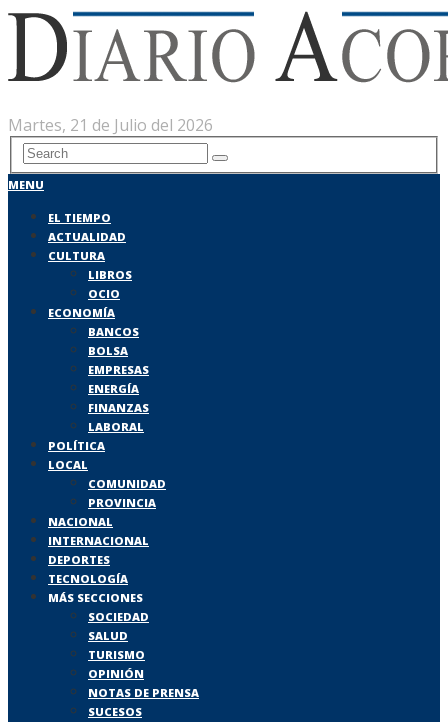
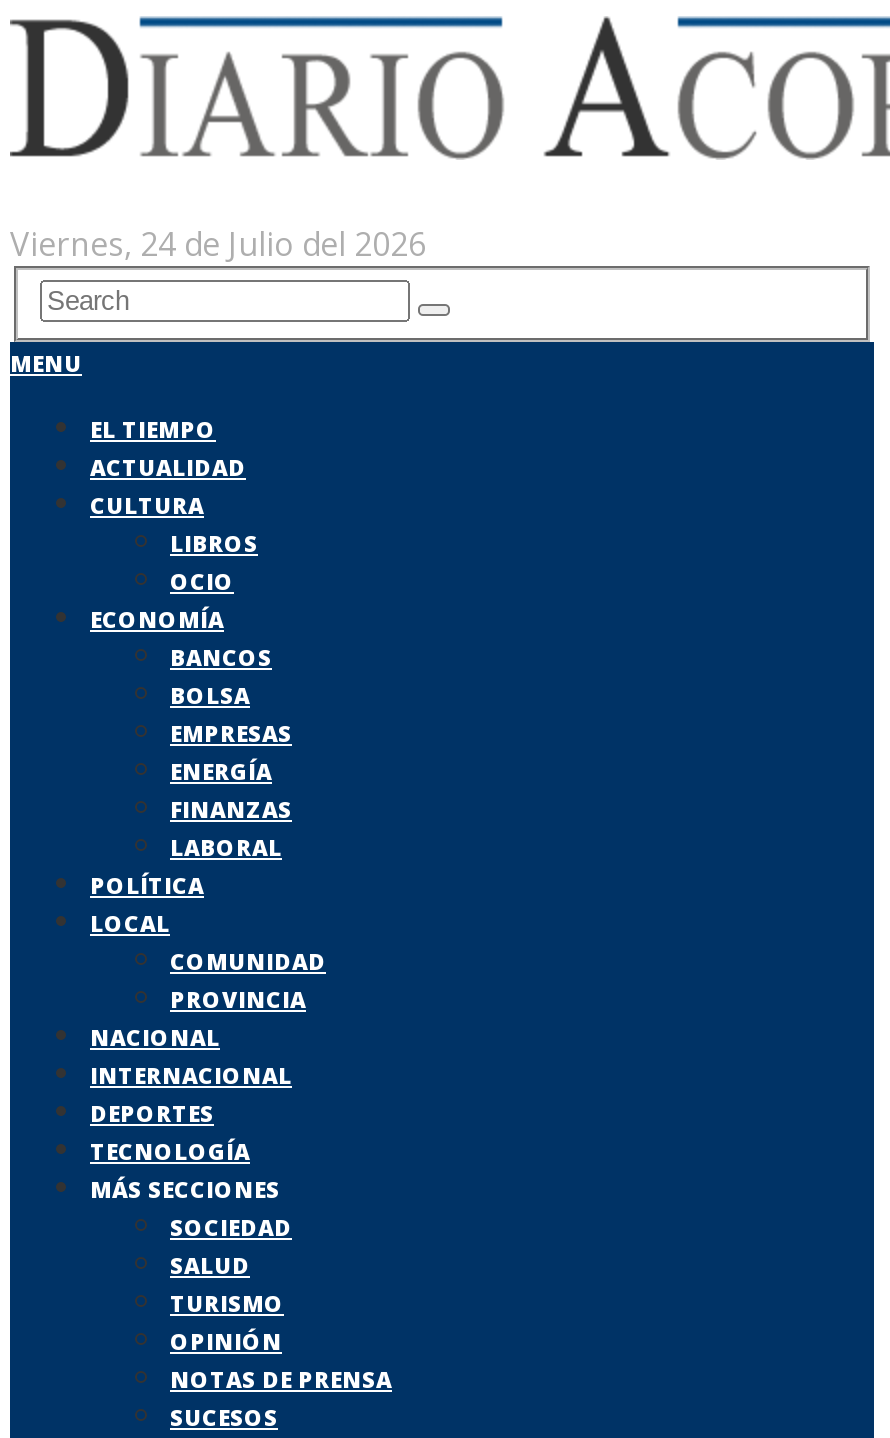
- Martes, 21 de Julio del 2026
+ Viernes, 24 de Julio del 2026
